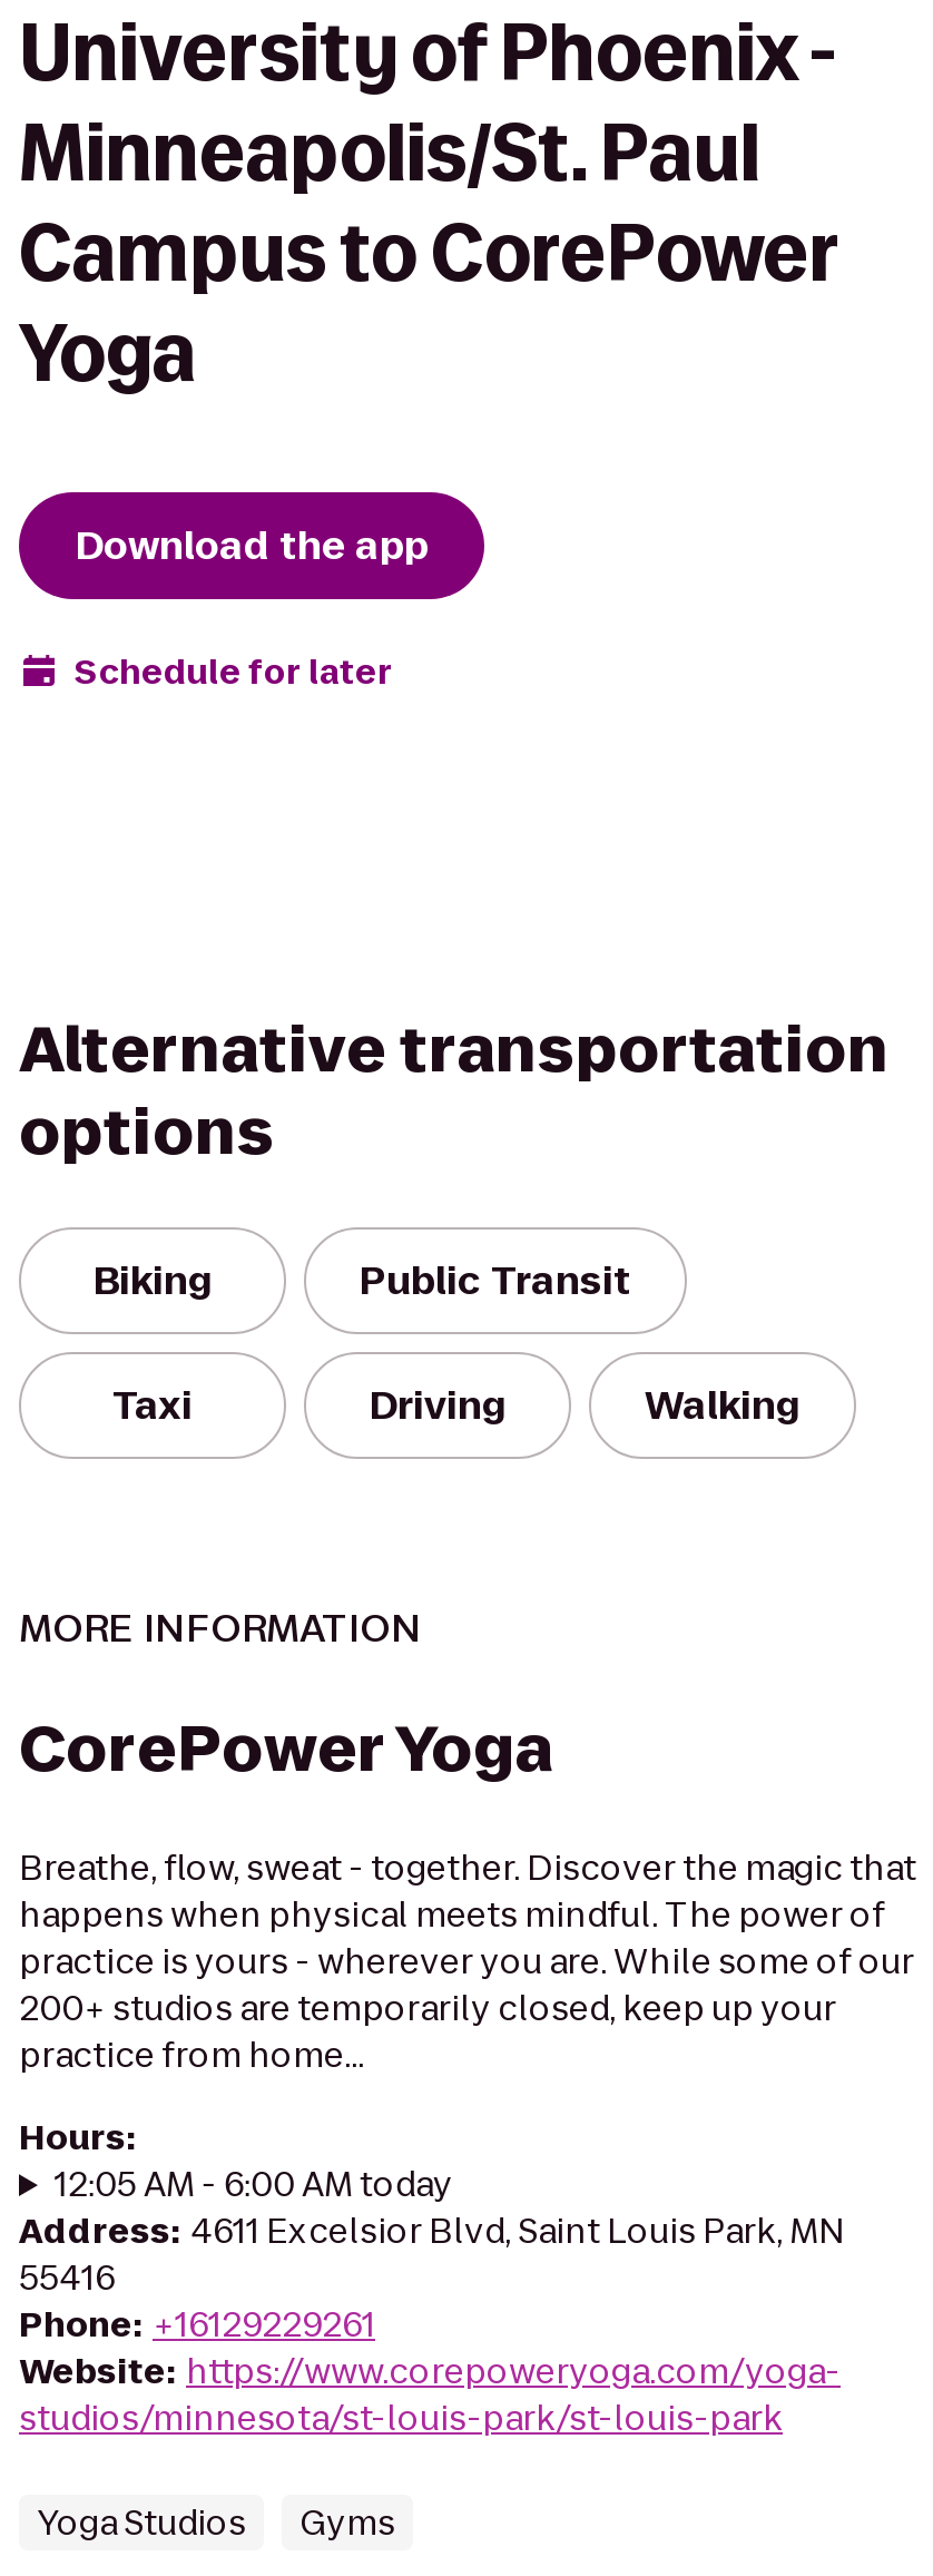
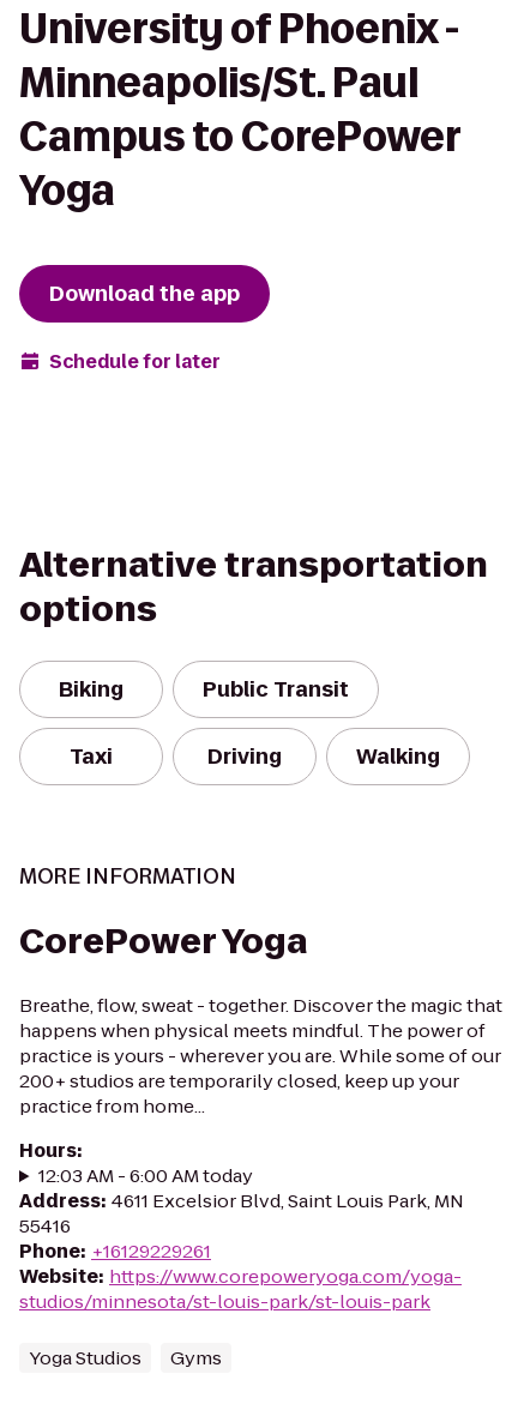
- 12:05 AM - 6:00 AM today
+ 12:03 AM - 6:00 AM today
